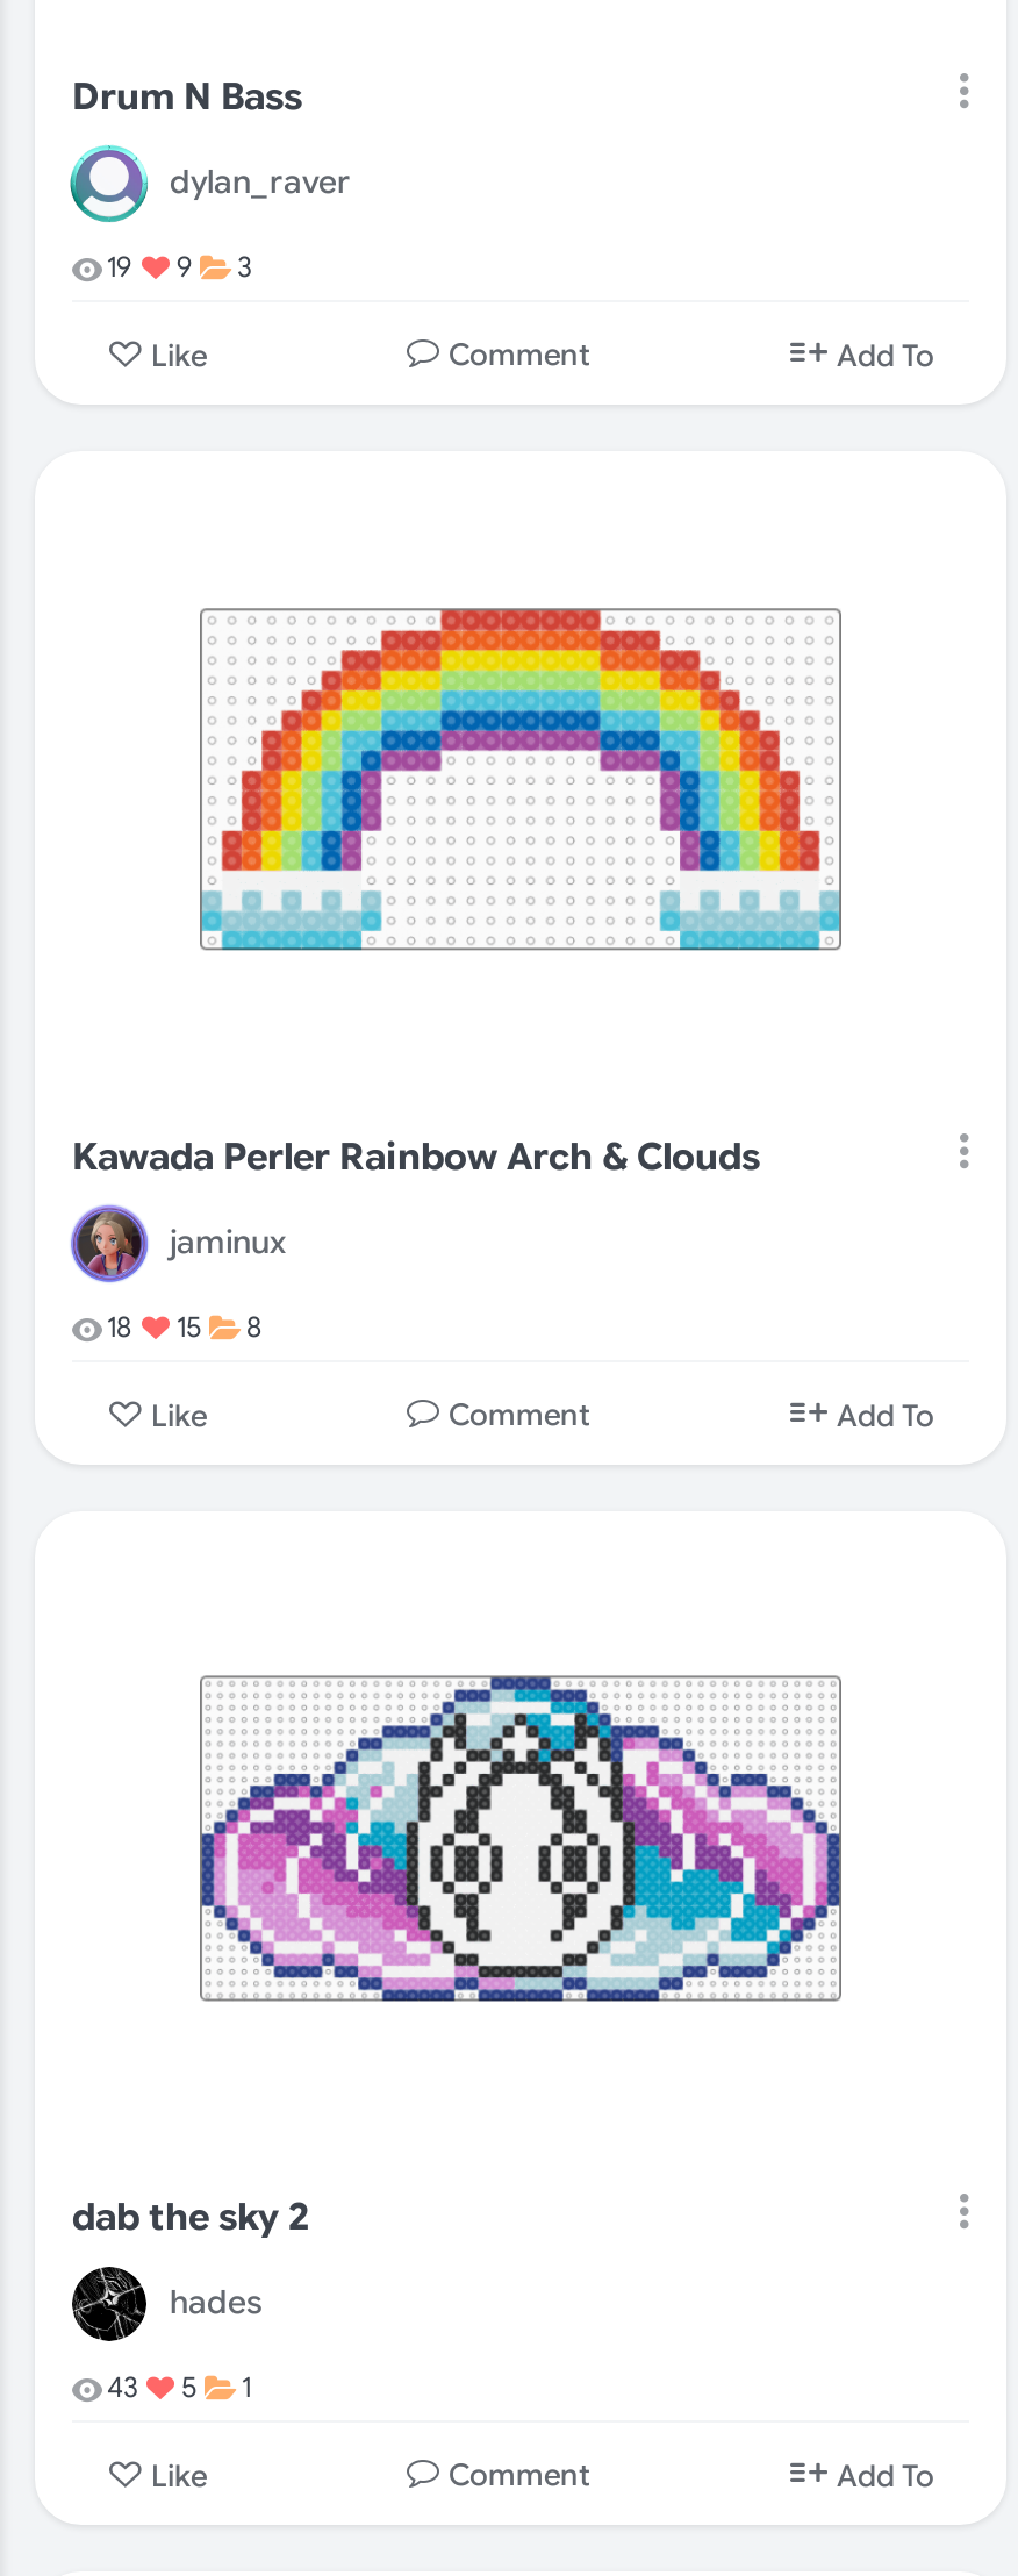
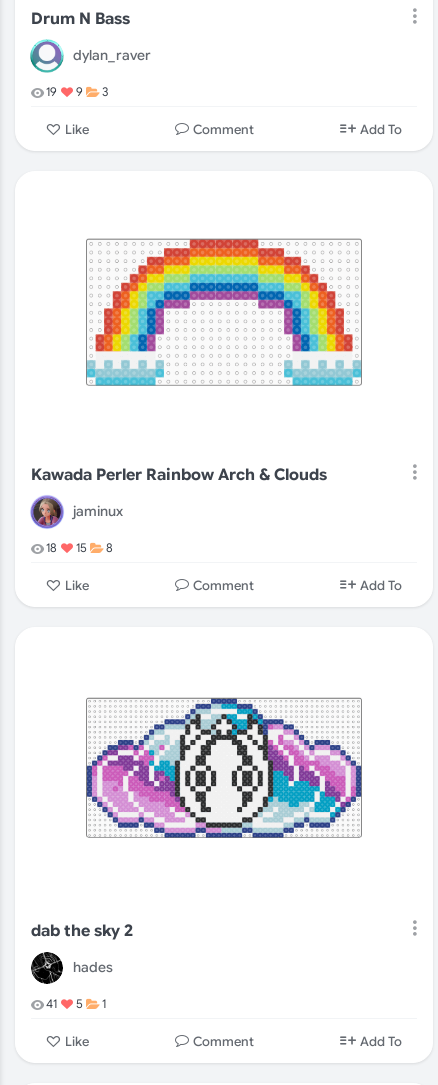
- 43 5 1
+ 41 5 1
